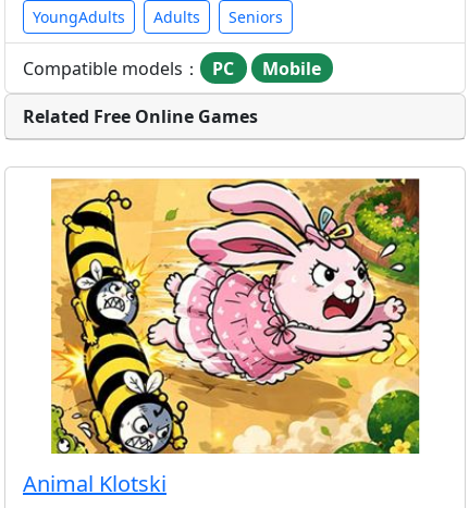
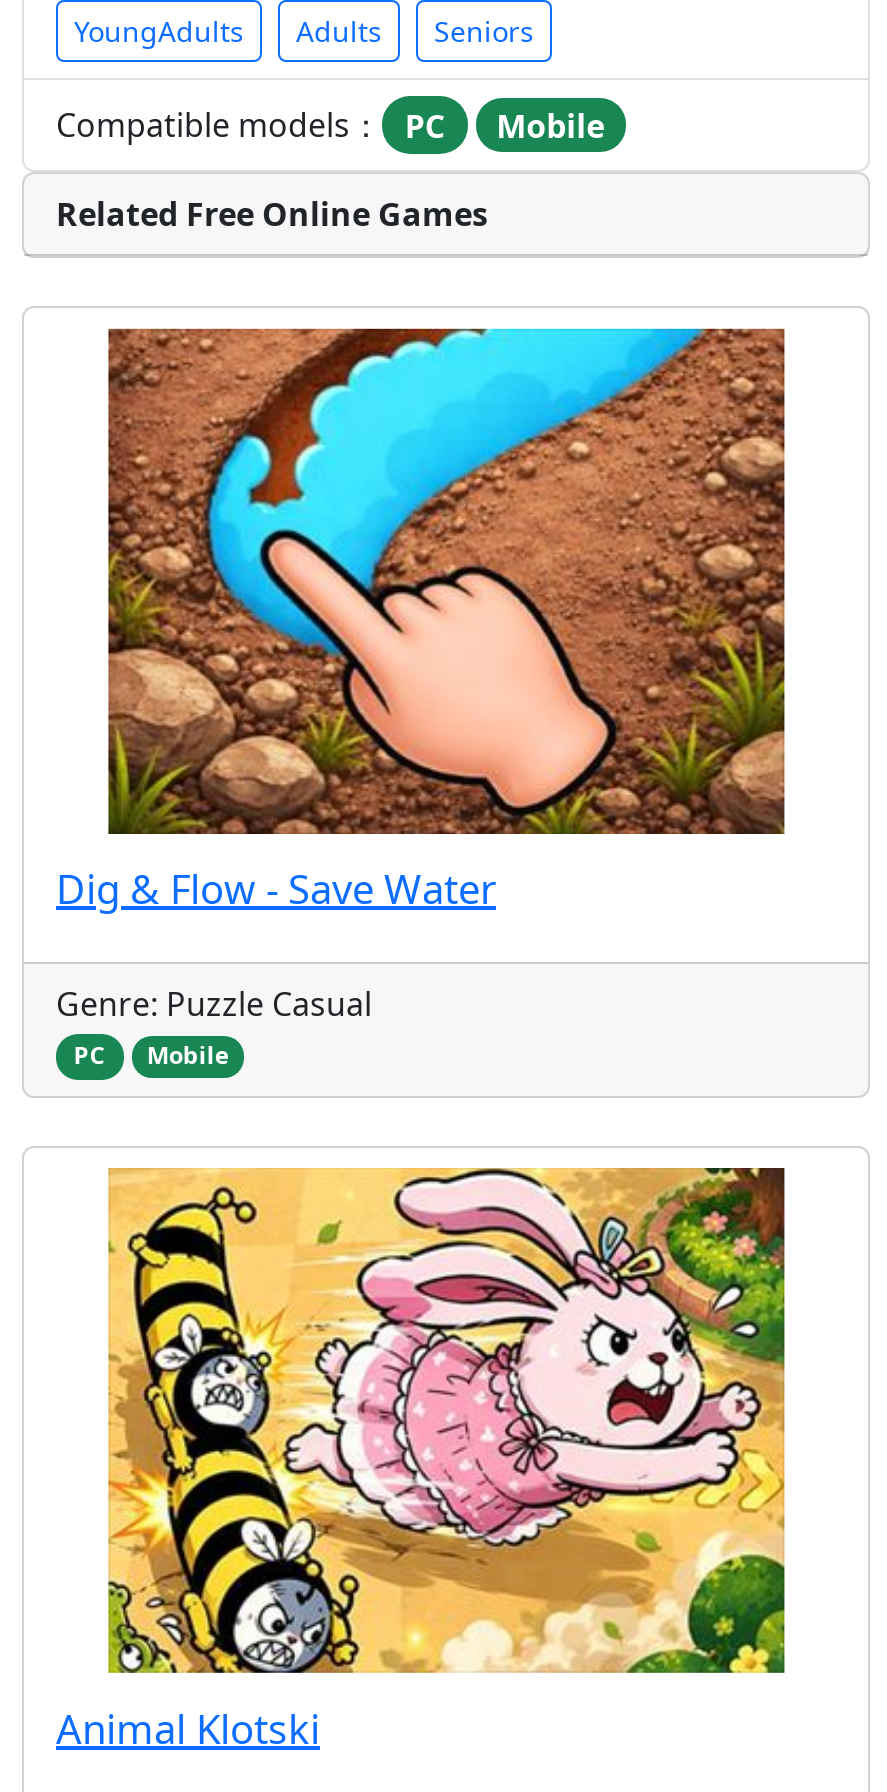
+ [image]
+ Dig & Flow - Save Water
+ Genre: Puzzle Casual
+ PC
+ Mobile
